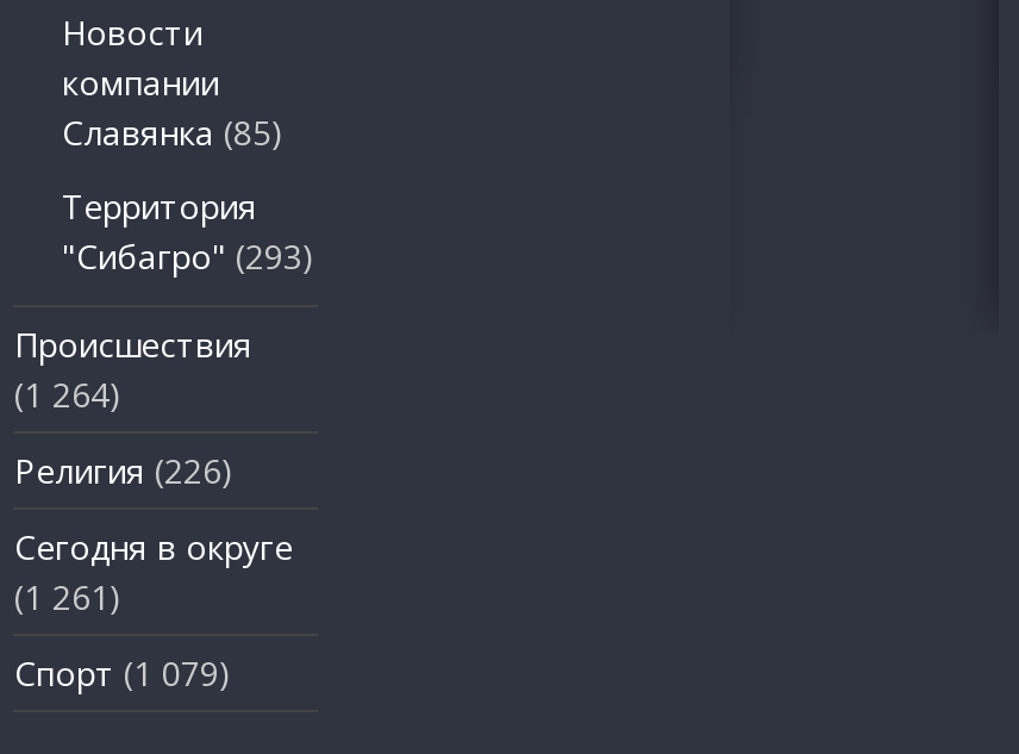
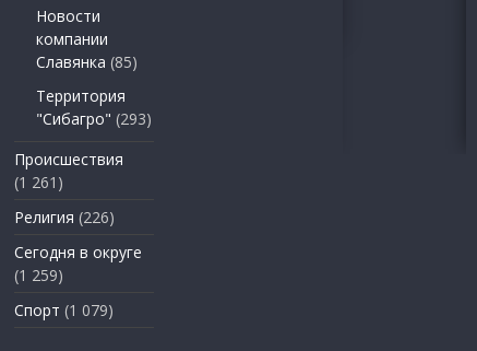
- (1 264)
+ (1 261)

- (1 261)
+ (1 259)
